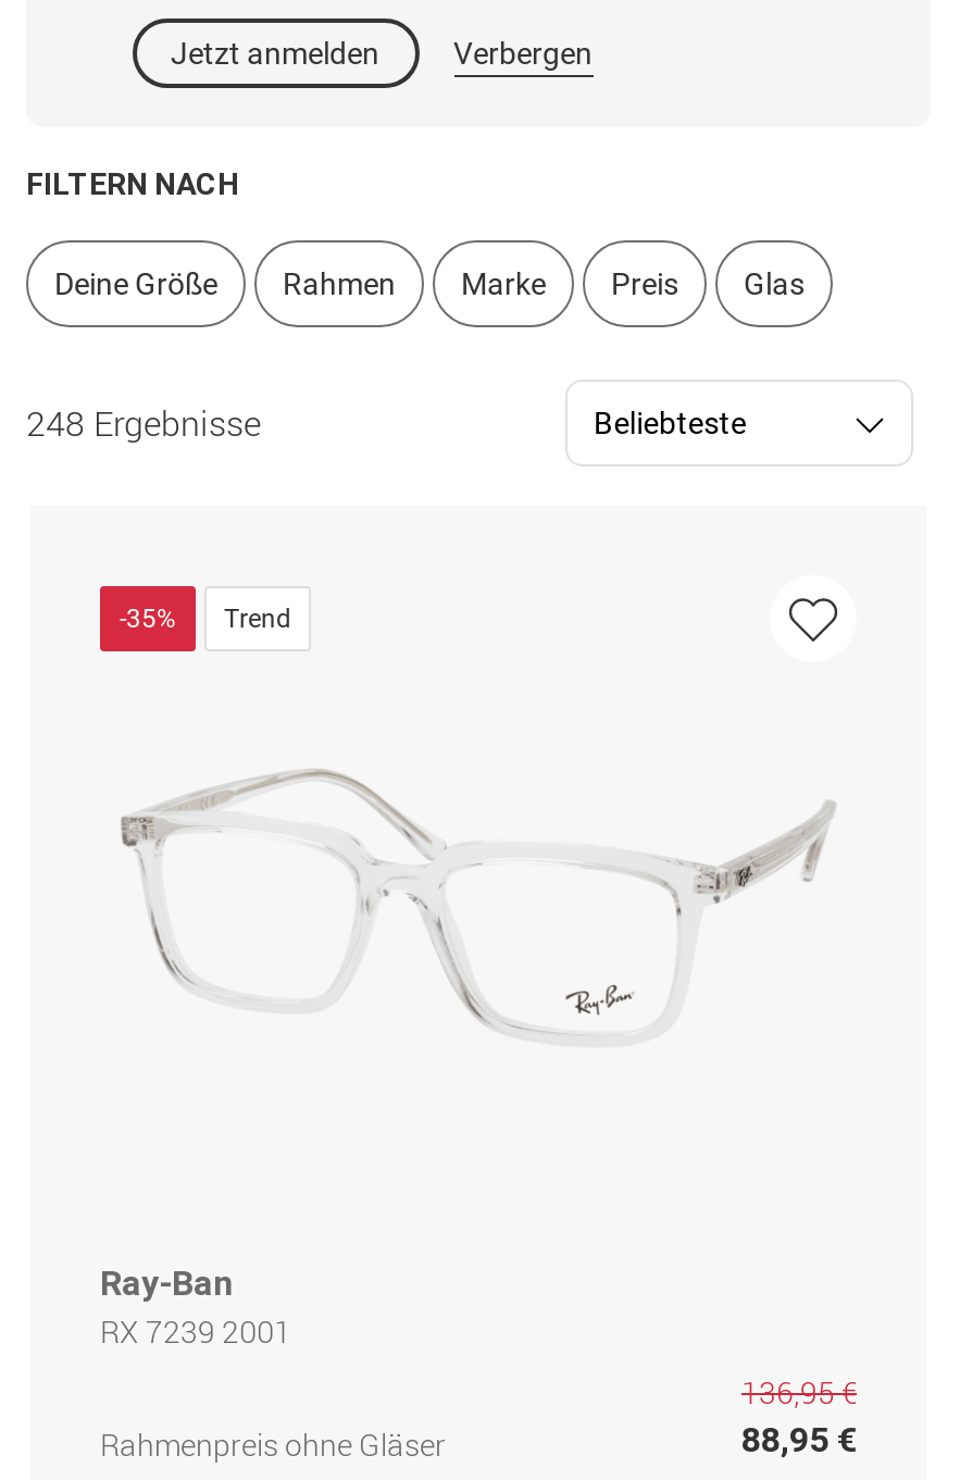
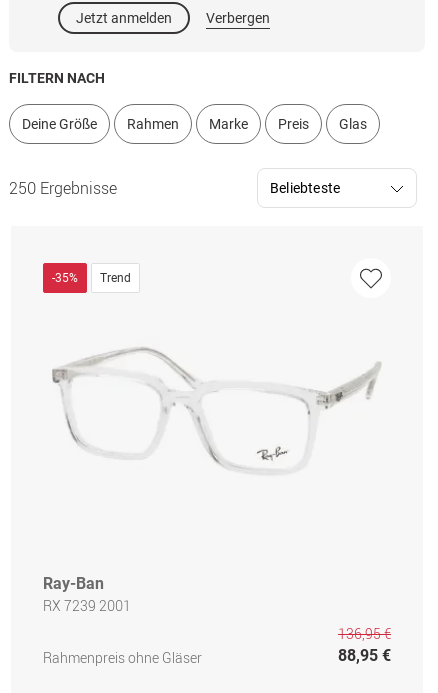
- 248 Ergebnisse
+ 250 Ergebnisse
